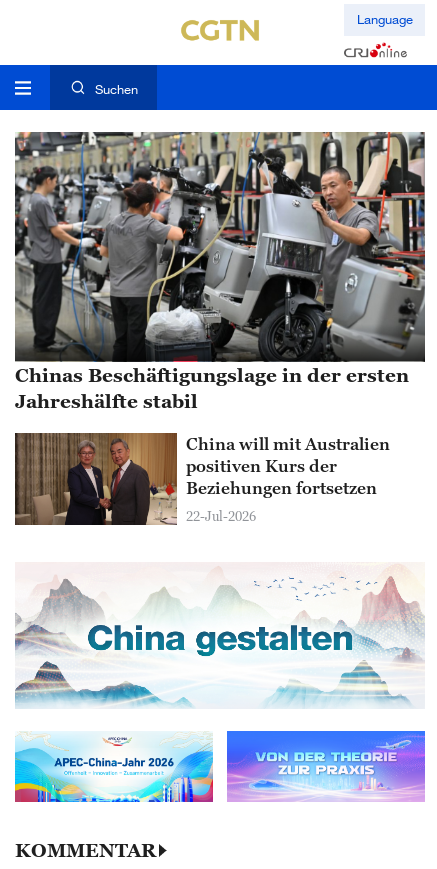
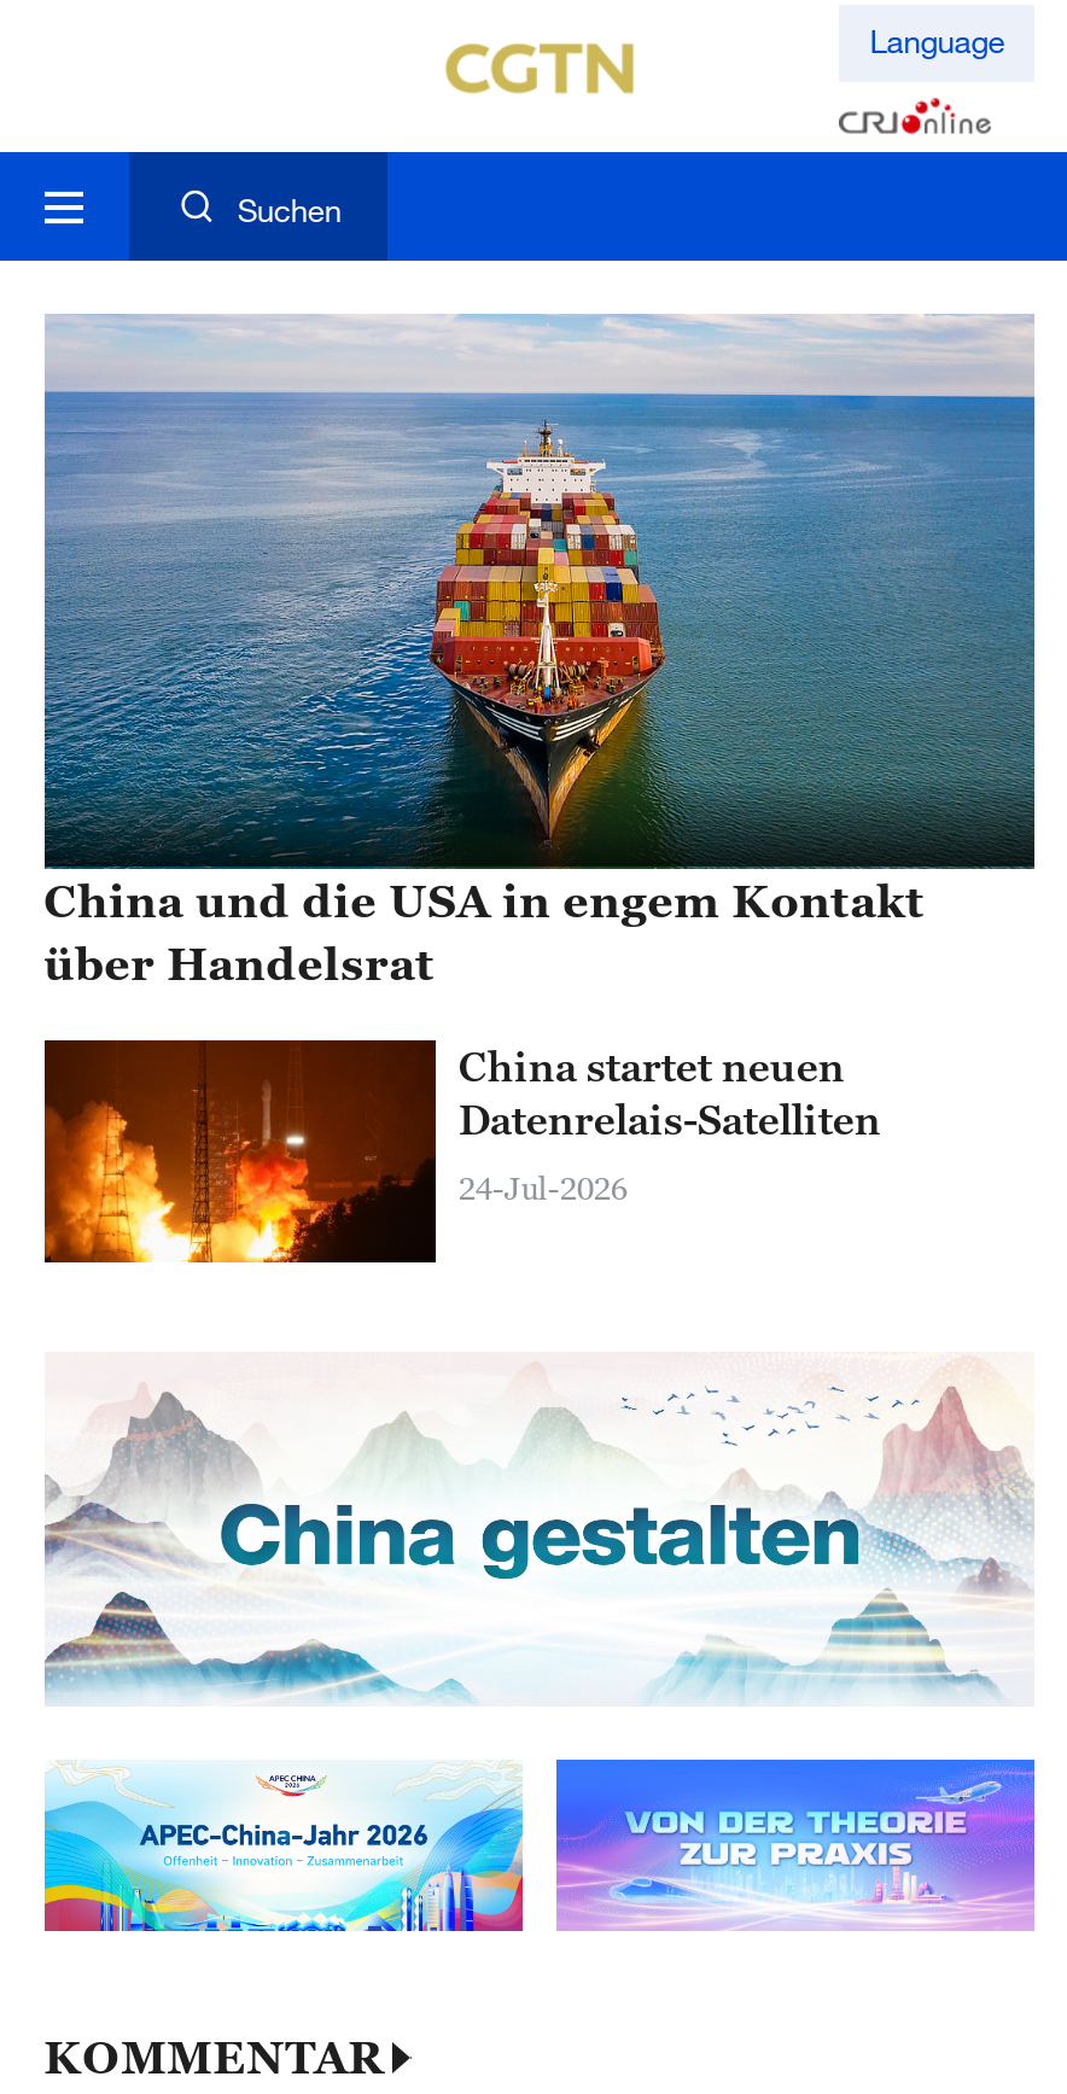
- [image]
- Chinas Beschäftigungslage in der ersten
- Jahreshälfte stabil
+ [image]
+ China und die USA in engem Kontakt
+ über Handelsrat

- [image]
- China will mit Australien
- positiven Kurs der
- Beziehungen fortsetzen
+ [image]
+ China startet neuen
+ Datenrelais-Satelliten

- 22-Jul-2026
+ 24-Jul-2026
